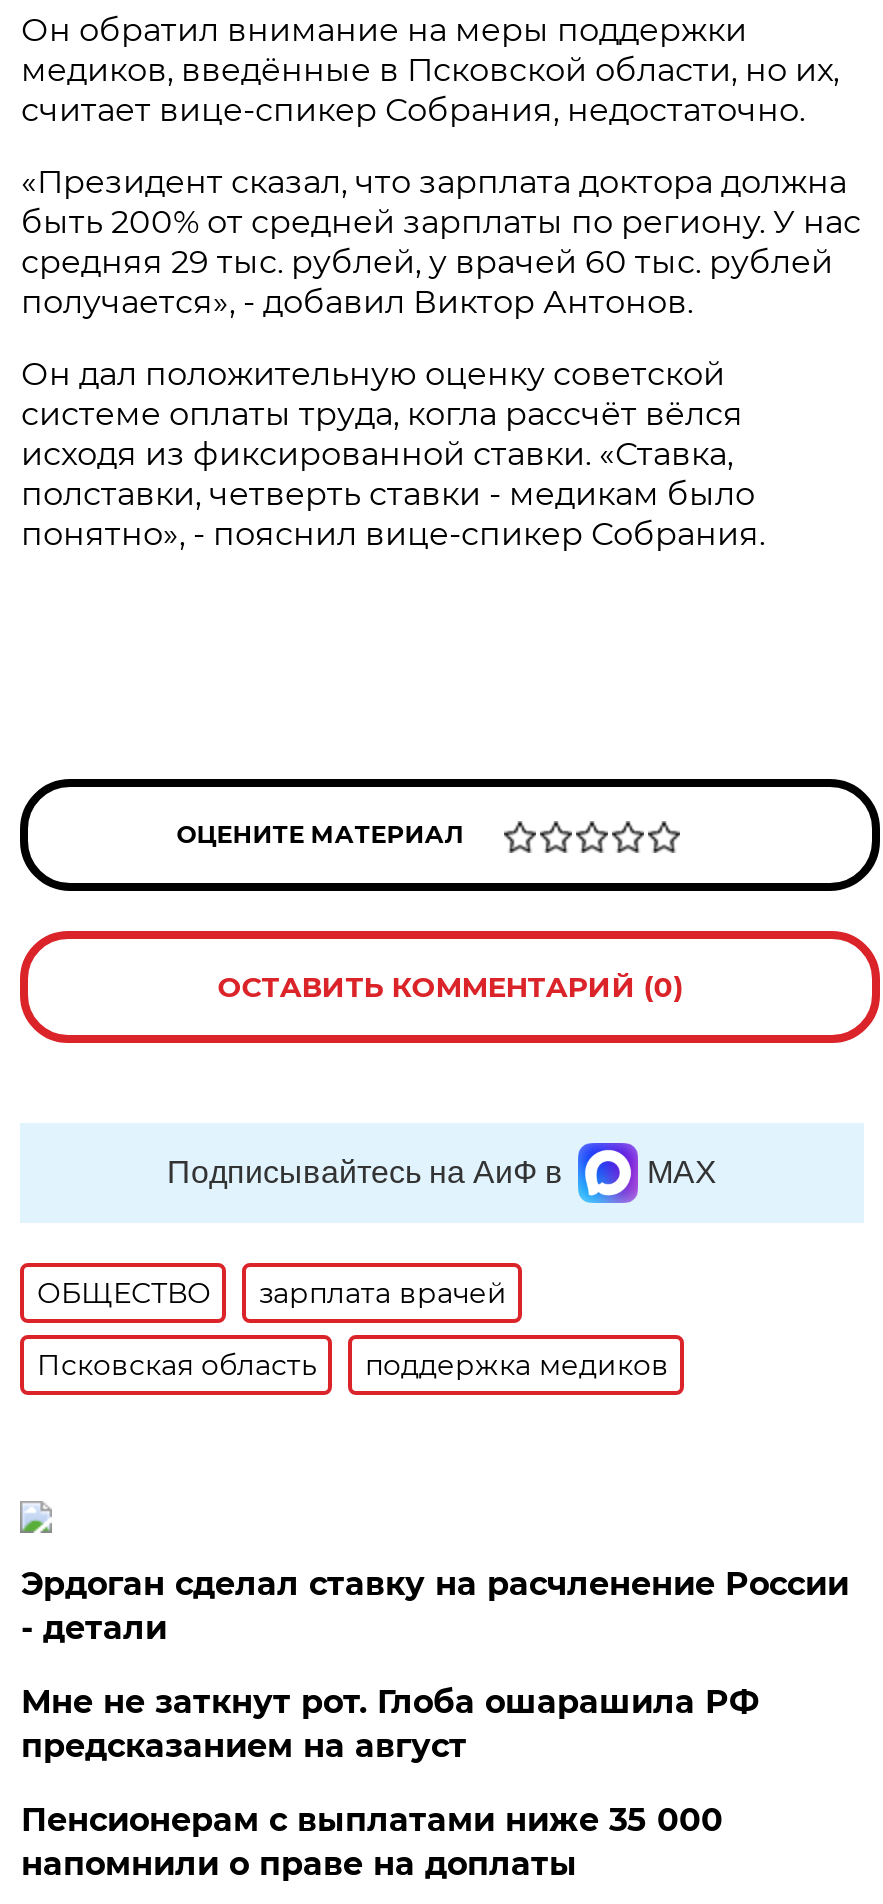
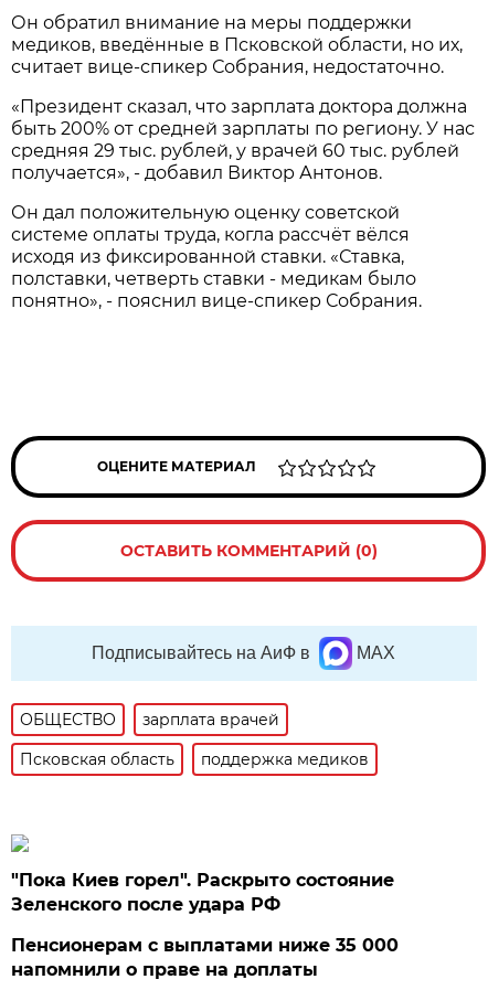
- Эрдоган сделал ставку на расчленение России
- - детали
- Мне не заткнут рот. Глоба ошарашила РФ
- предсказанием на август
+ "Пока Киев горел". Раскрыто состояние
+ Зеленского после удара РФ
